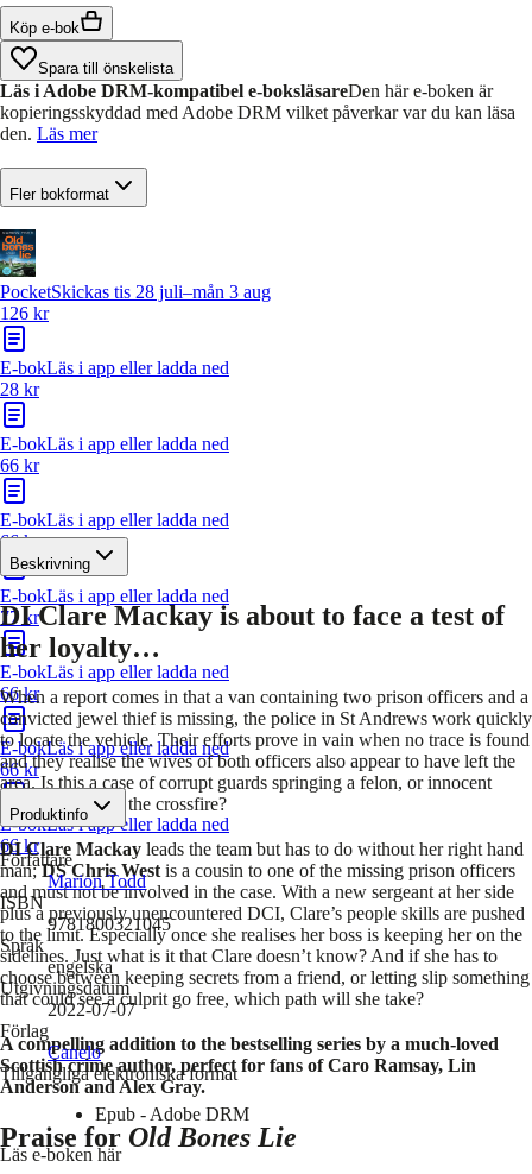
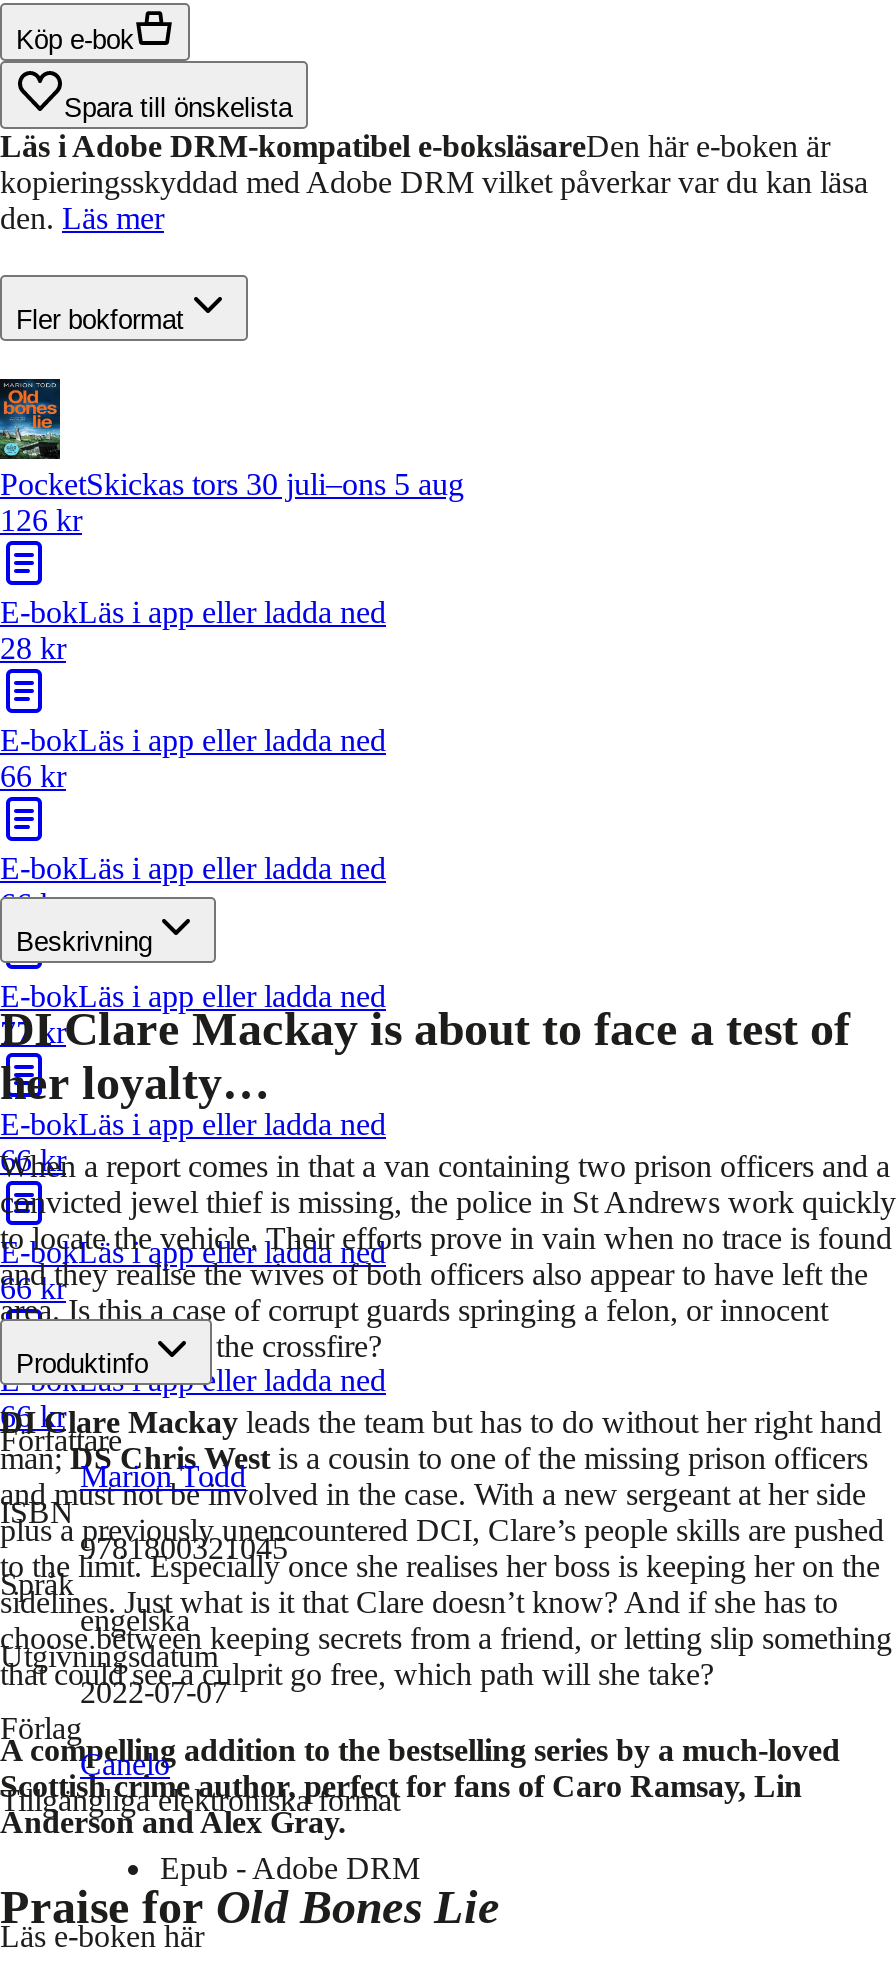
- PocketSkickas tis 28 juli–mån 3 aug
+ PocketSkickas tors 30 juli–ons 5 aug
